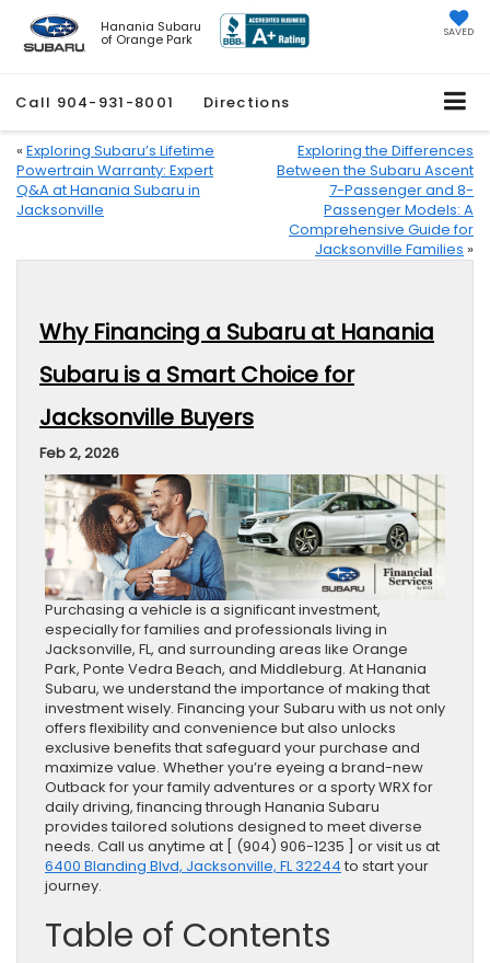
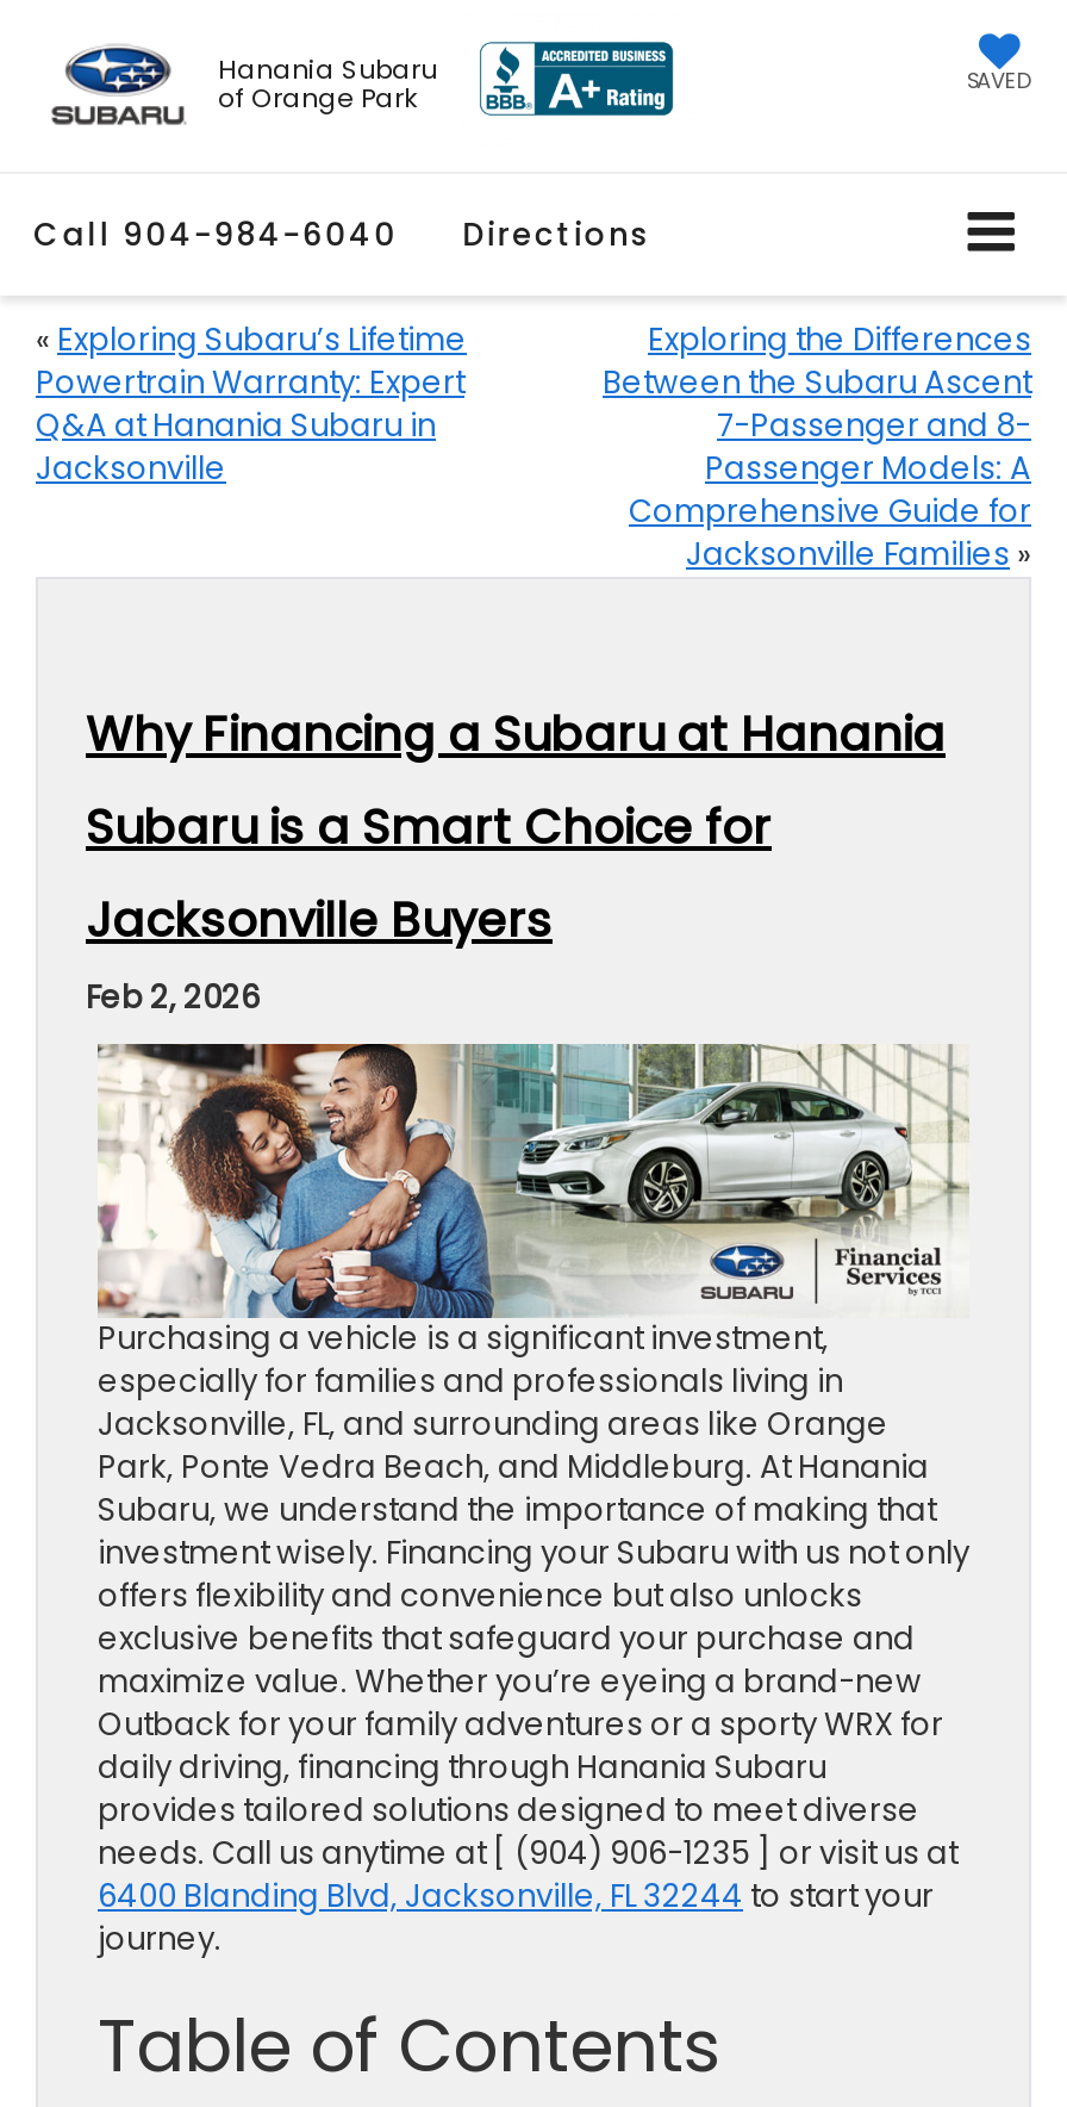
- Call 904-931-8001 Directions
+ Call 904-984-6040 Directions
